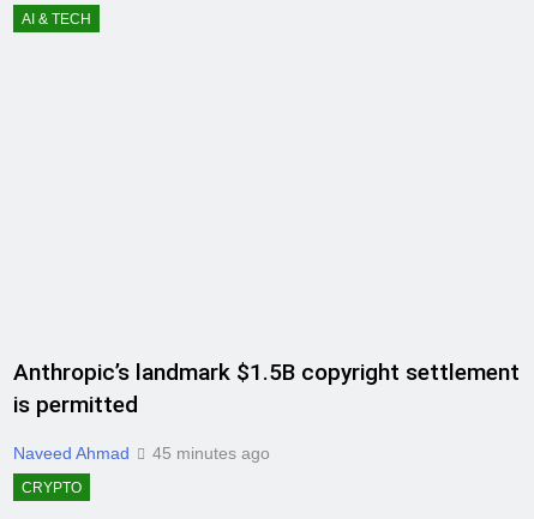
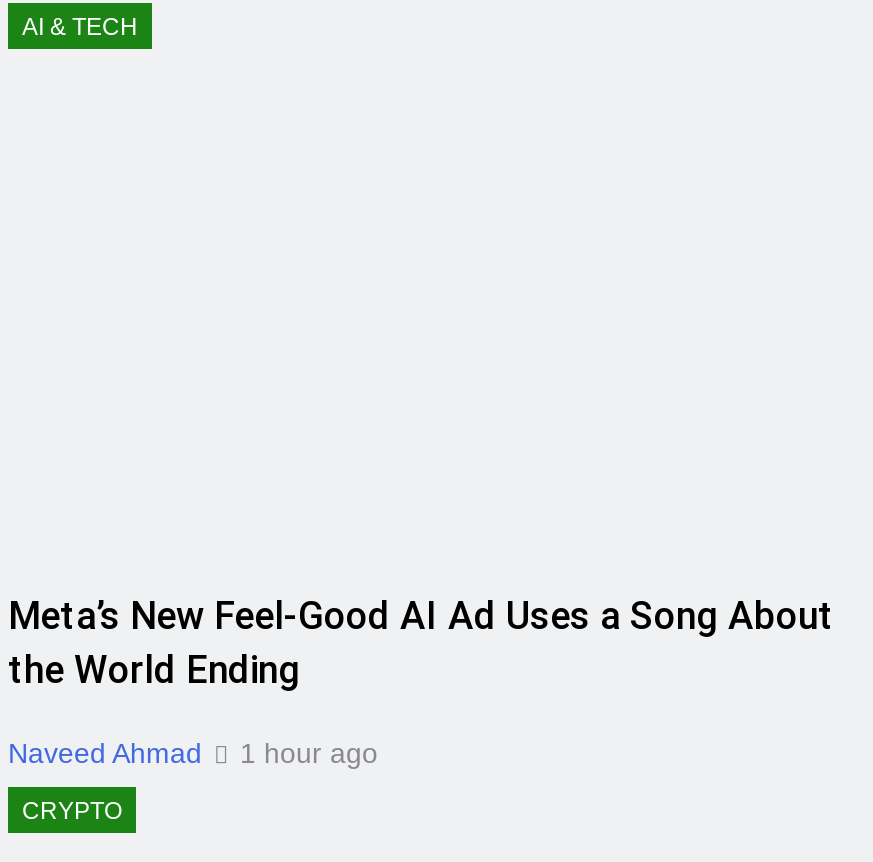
- Anthropic’s landmark $1.5B copyright settlement
- is permitted
+ Meta’s New Feel-Good AI Ad Uses a Song About
+ the World Ending

- Naveed Ahmad 45 minutes ago
+ Naveed Ahmad 1 hour ago
